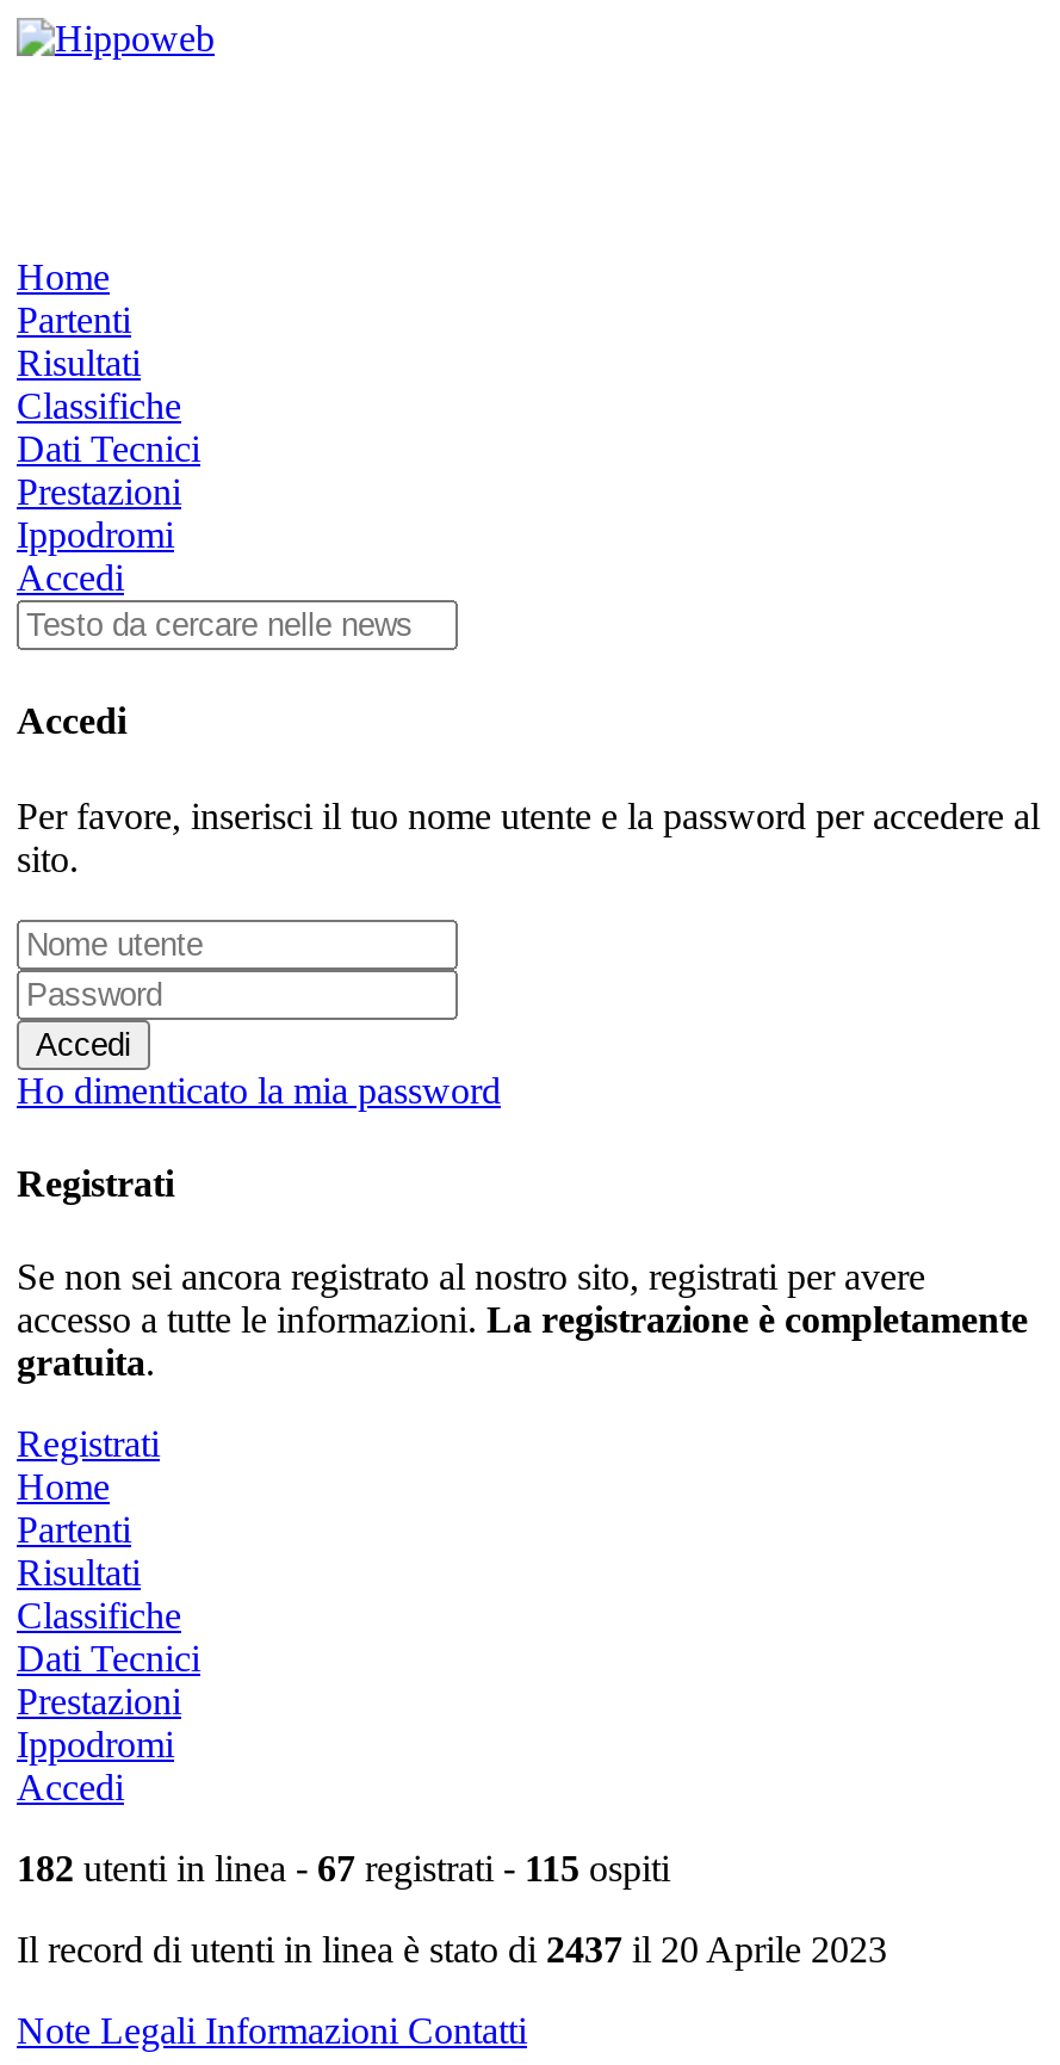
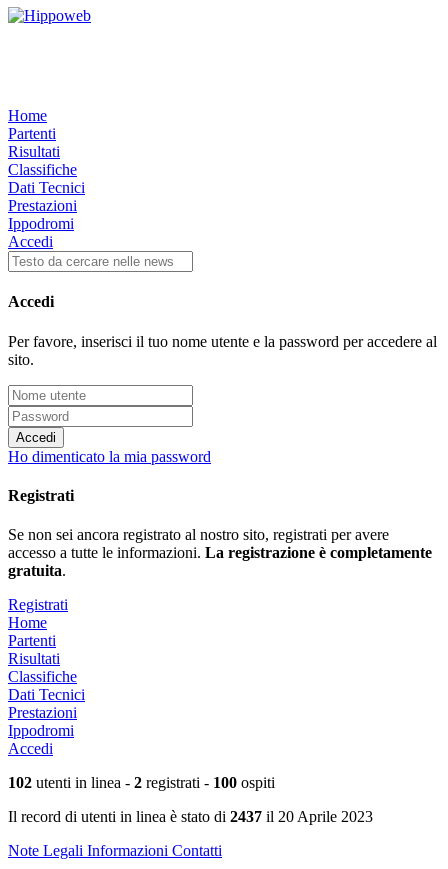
- 182 utenti in linea - 67 registrati - 115 ospiti
+ 102 utenti in linea - 2 registrati - 100 ospiti
